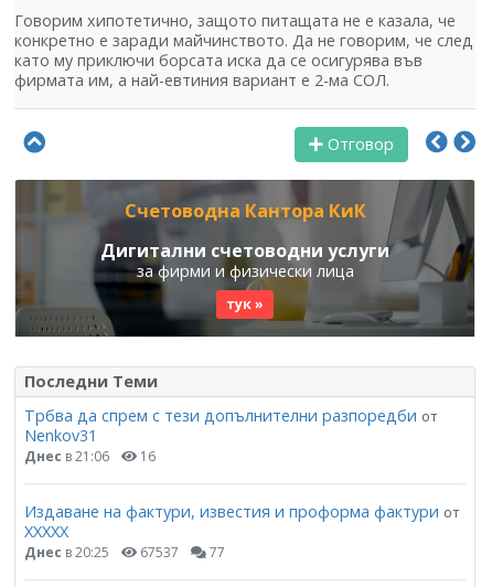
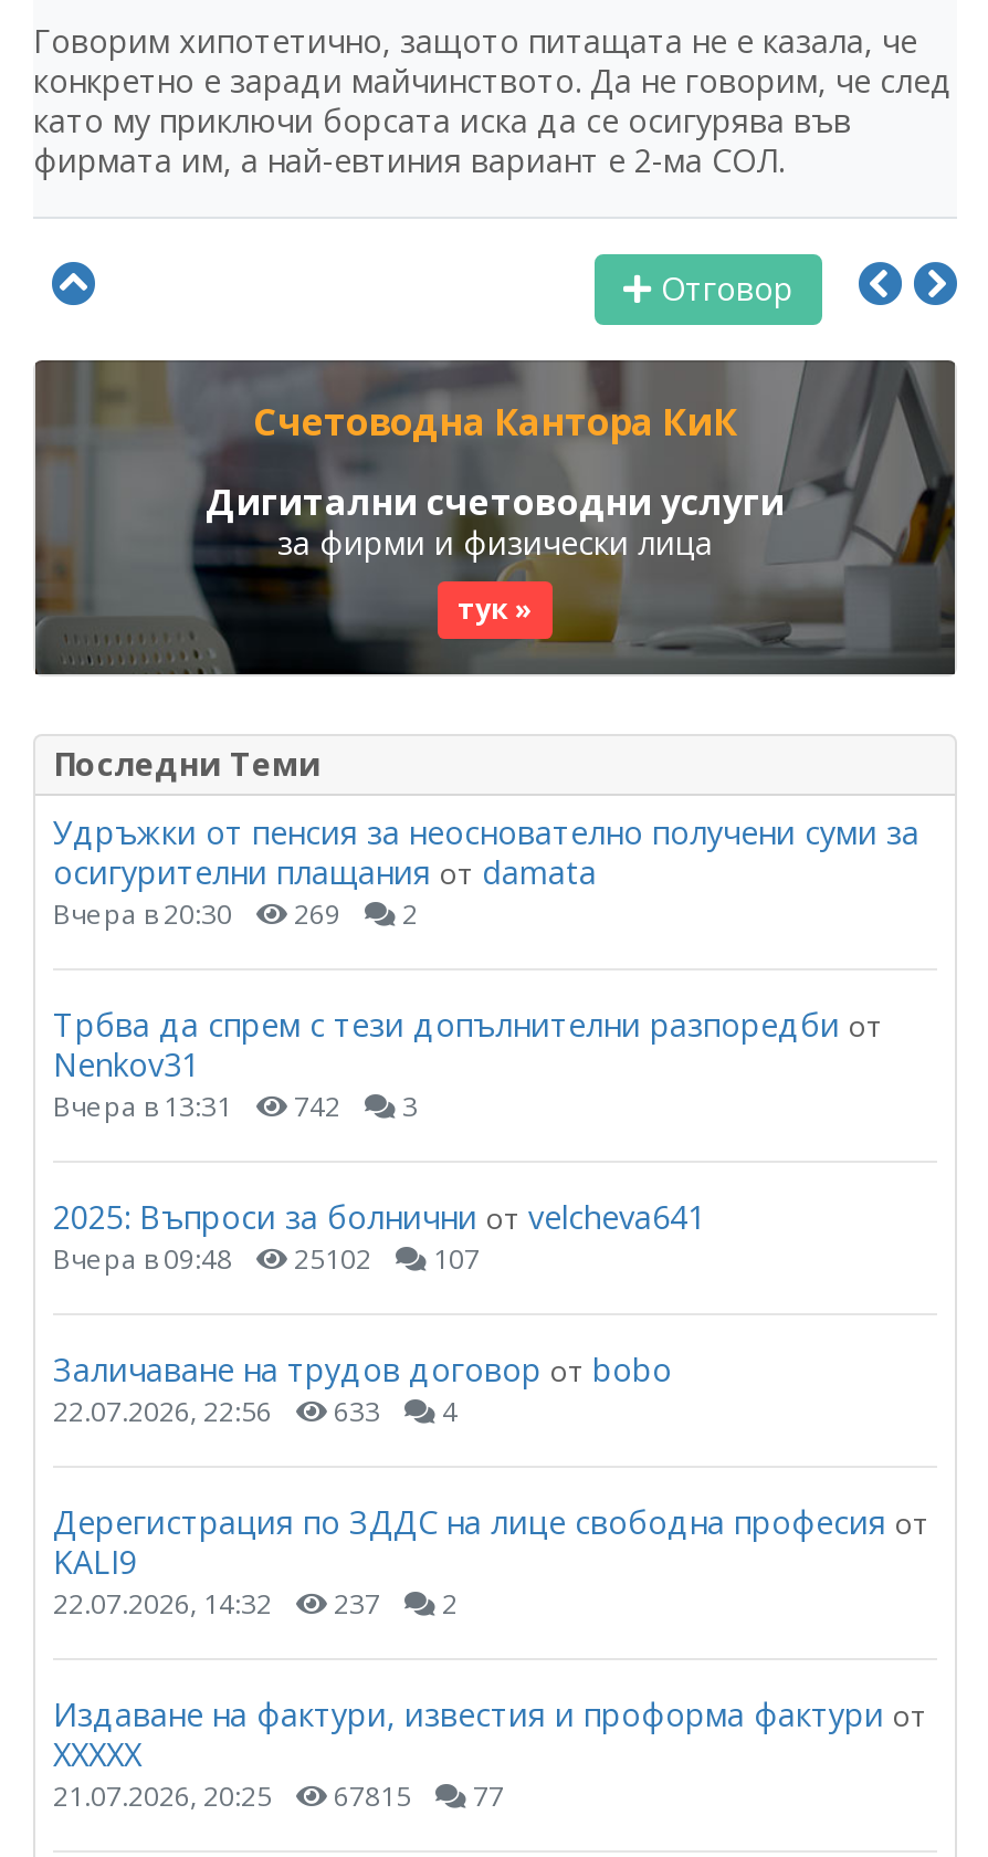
+ Удръжки от пенсия за неоснователно получени суми за
+ осигурителни плащания от damata
+ Вчера в 20:30
+ 269
+ 2

- Днес в 21:06
- 16
+ Вчера в 13:31
+ 742
+ 3
+ 2025: Въпроси за болнични от velcheva641
+ Вчера в 09:48
+ 25102
+ 107
+ Заличаване на трудов договор от bobo
+ 22.07.2026, 22:56
+ 633
+ 4
+ Дерегистрация по ЗДДС на лице свободна професия от
+ KALI9
+ 22.07.2026, 14:32
+ 237
+ 2

- Днес в 20:25
- 67537
+ 21.07.2026, 20:25
+ 67815
